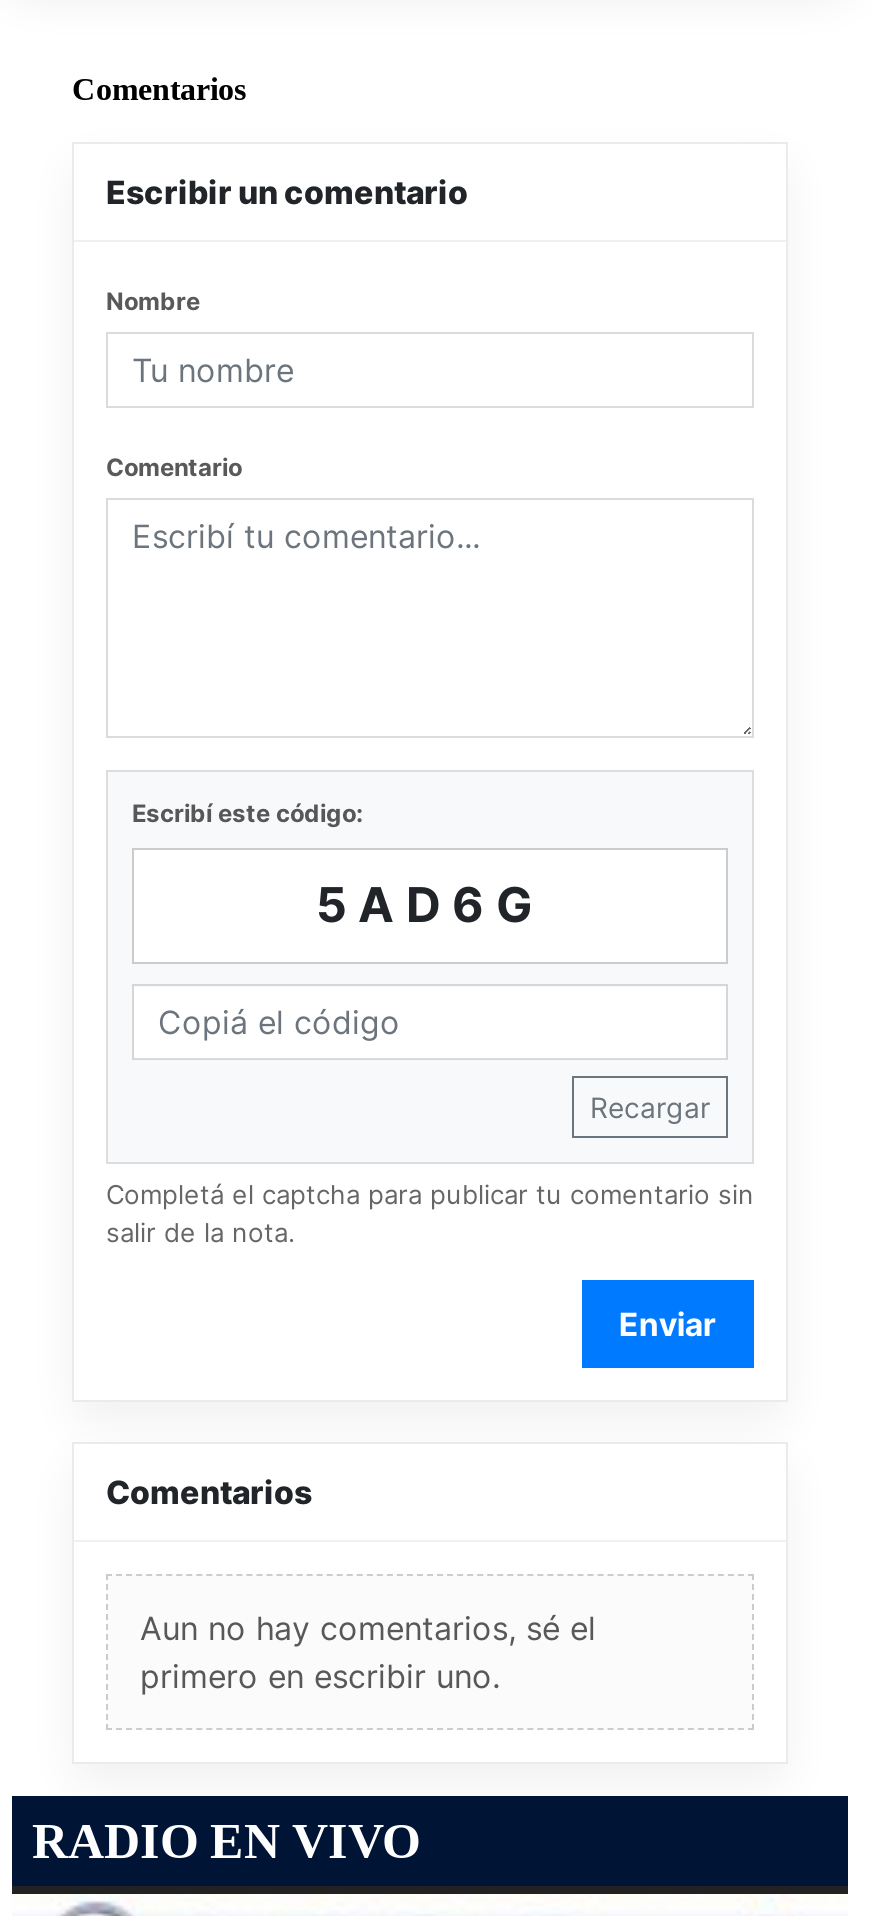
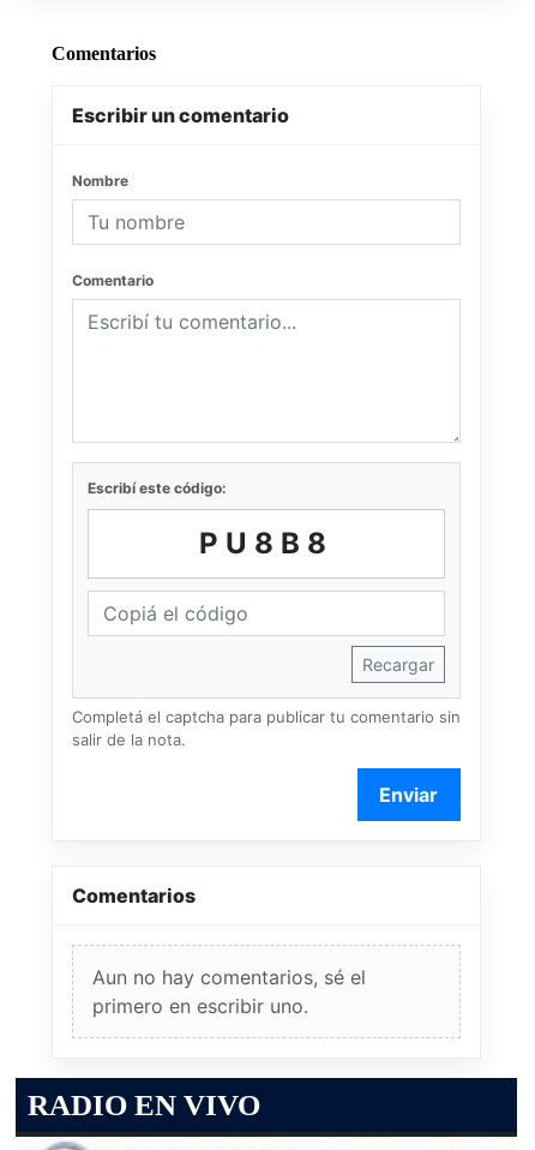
- 5AD6G
+ PU8B8
